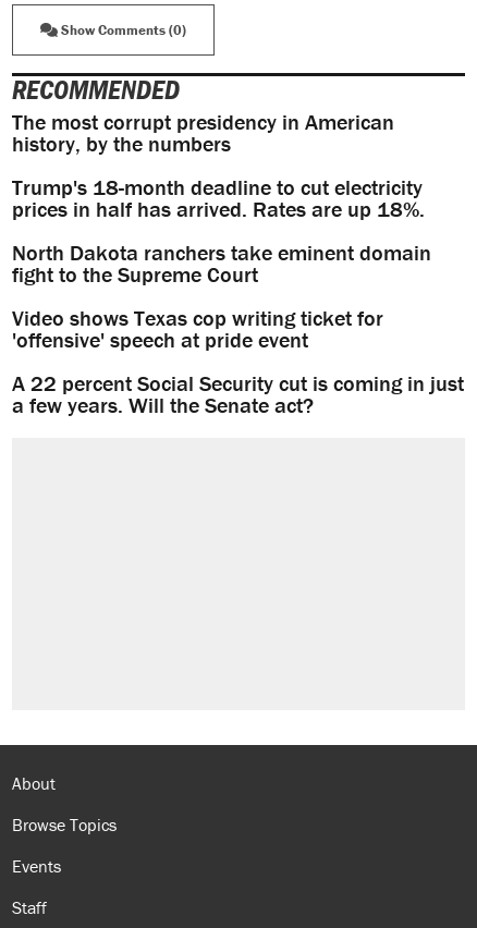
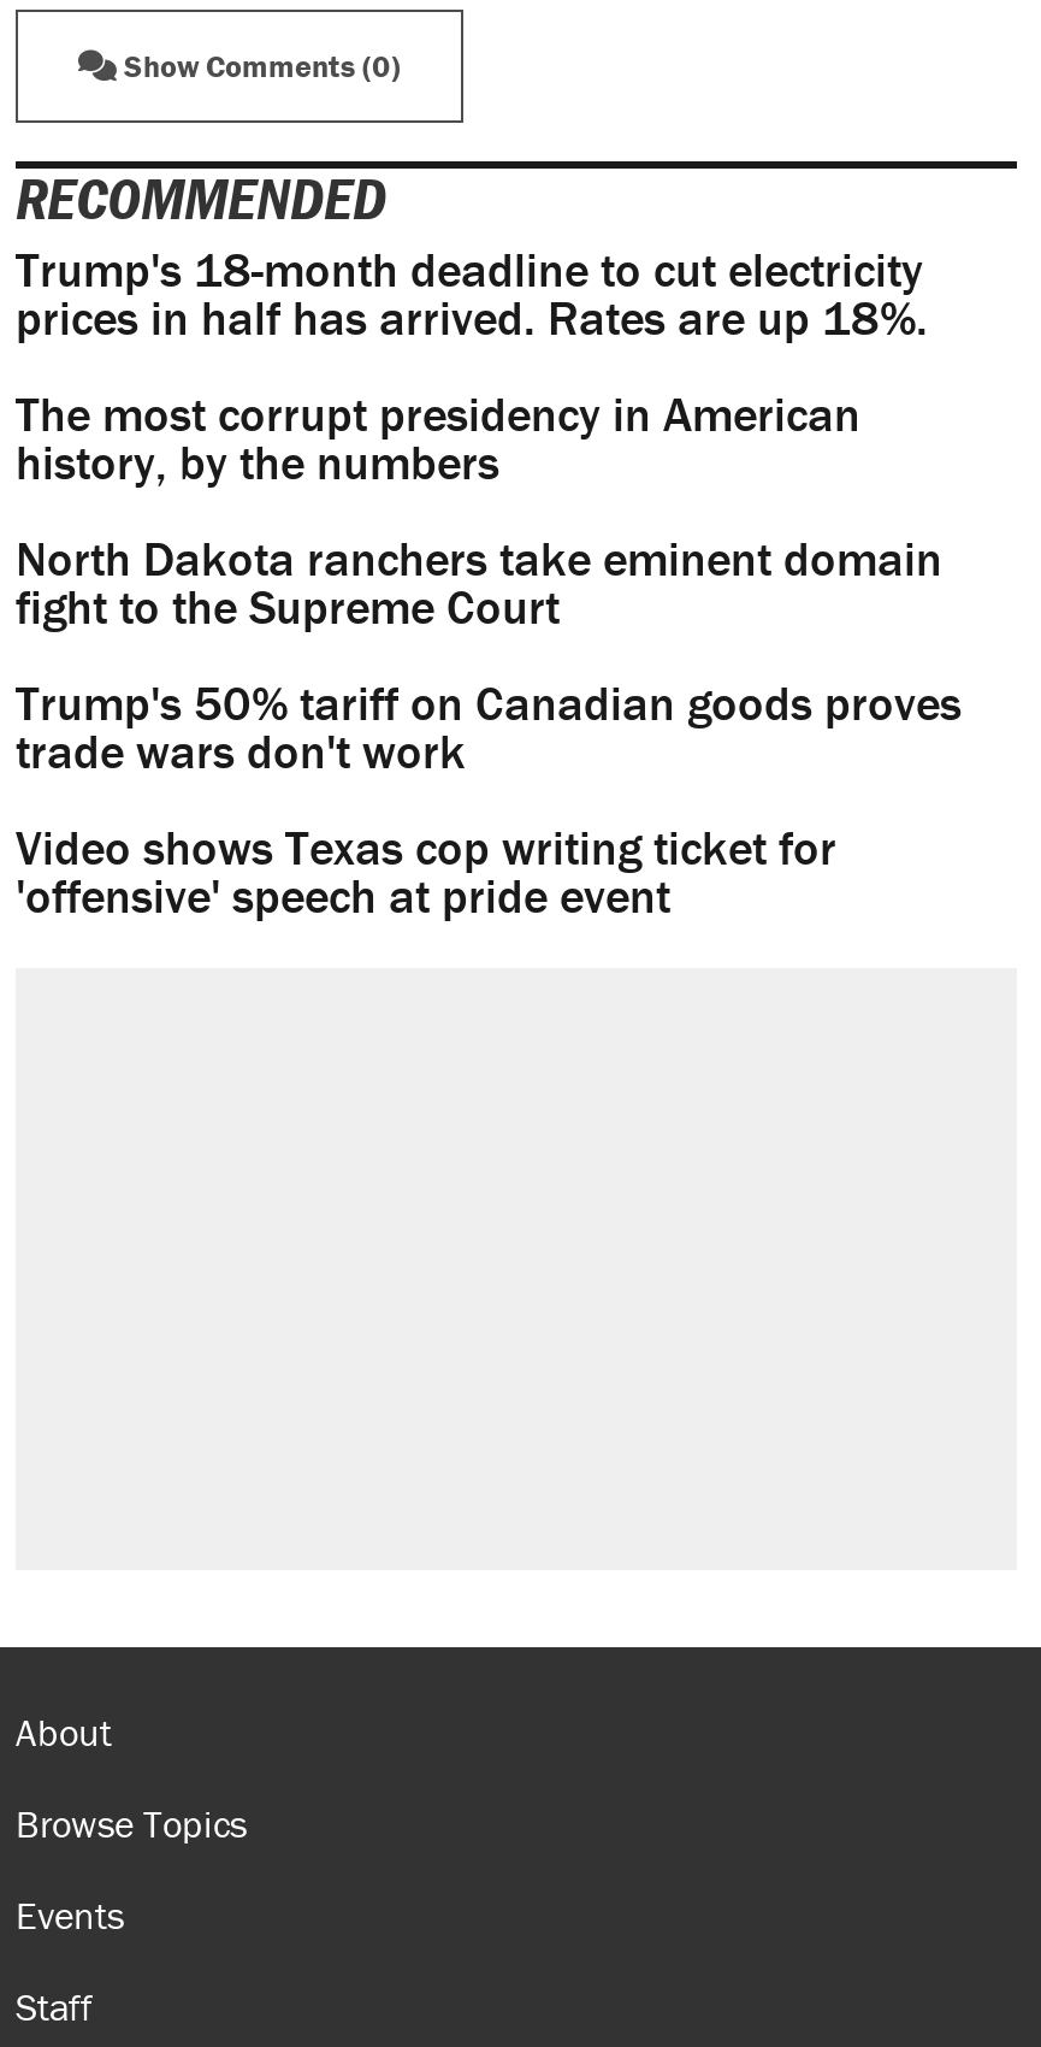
moved down: The most corrupt presidency in American | history, by the numbers

moved up: Trump's 18-month deadline to cut electricity | prices in half has arrived. Rates are up 18%.

+ Trump's 50% tariff on Canadian goods proves
+ trade wars don't work

moved down: Video shows Texas cop writing ticket for | 'offensive' speech at pride event

- A 22 percent Social Security cut is coming in just
- a few years. Will the Senate act?
